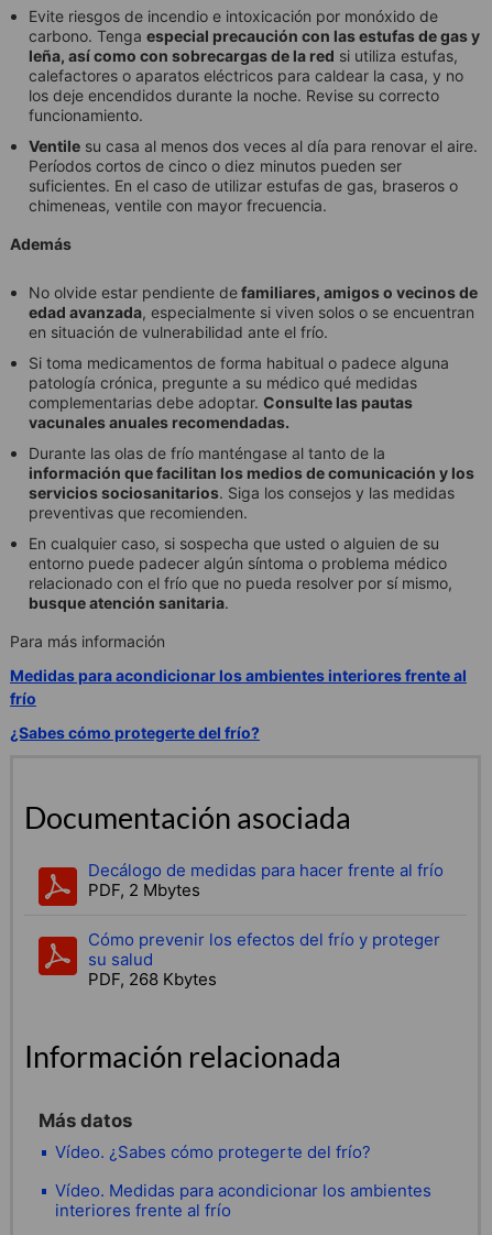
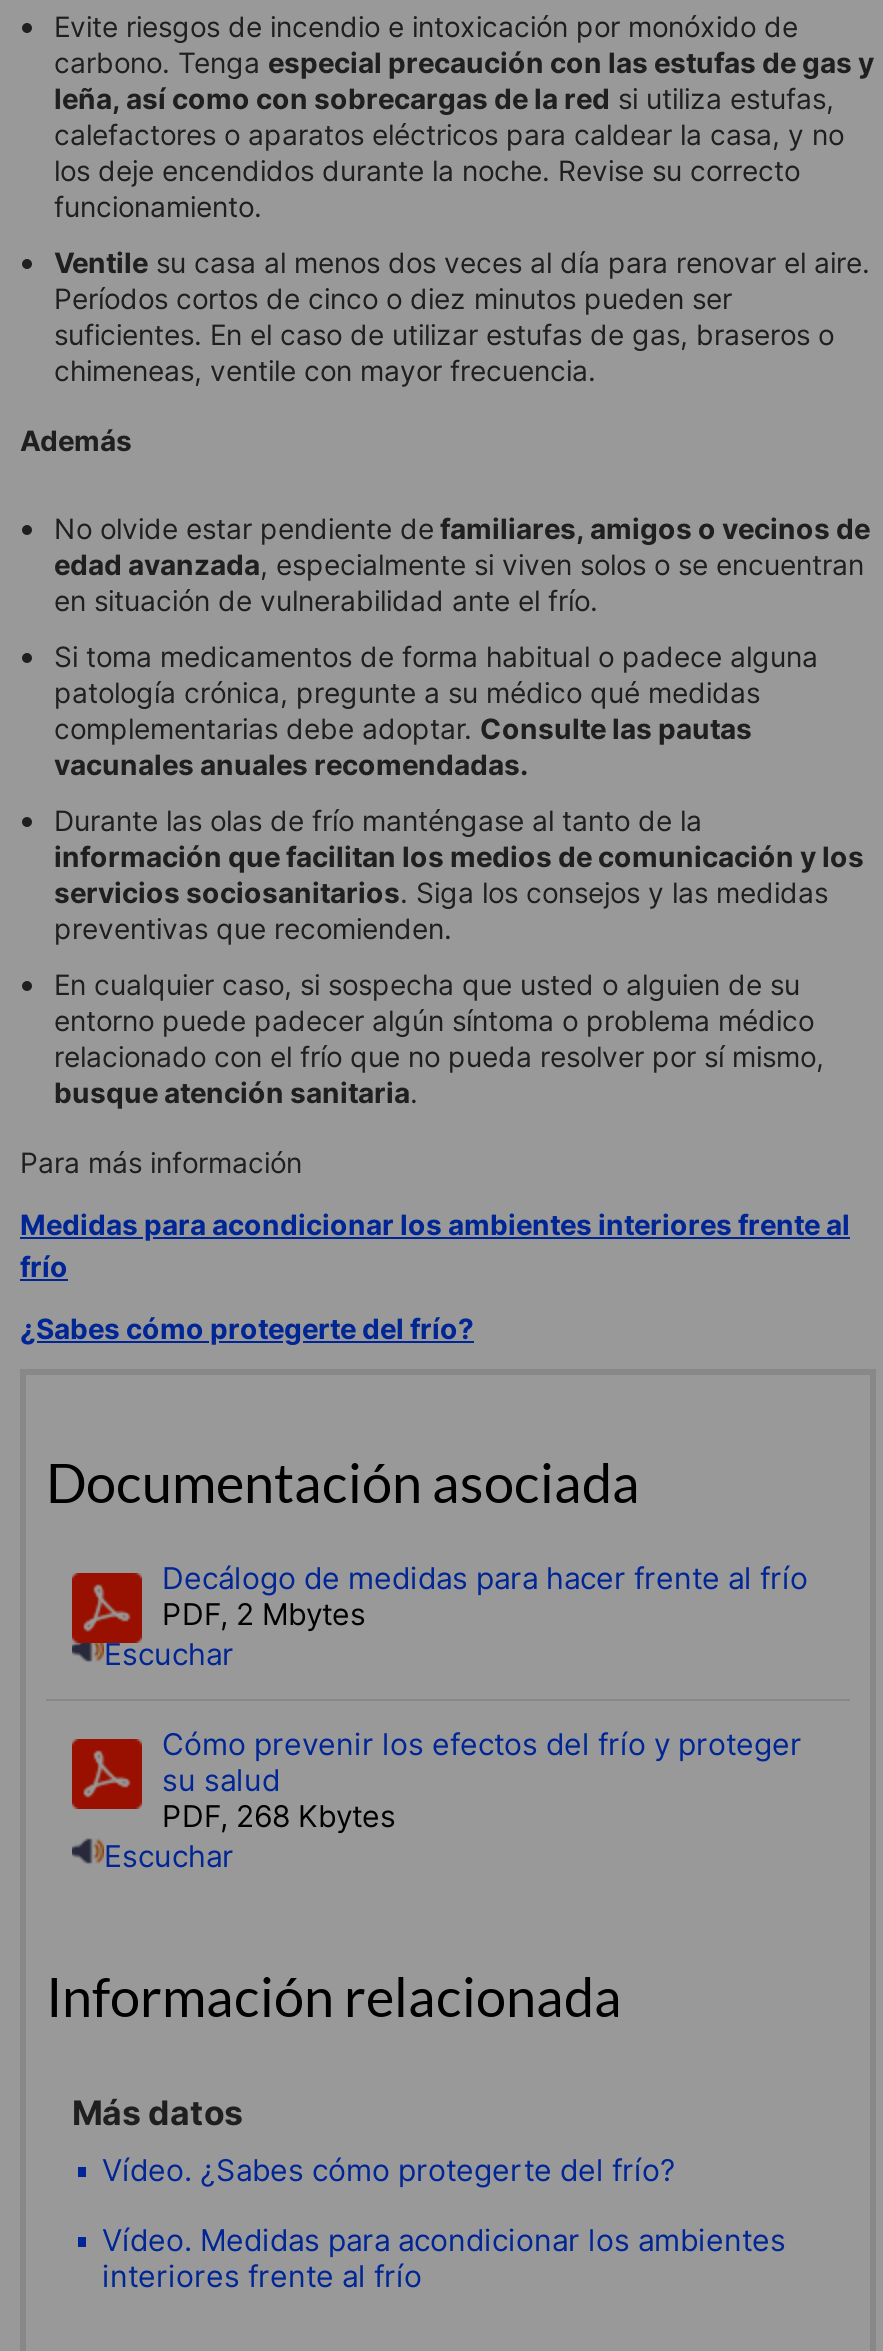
+ Escuchar

+ Escuchar
